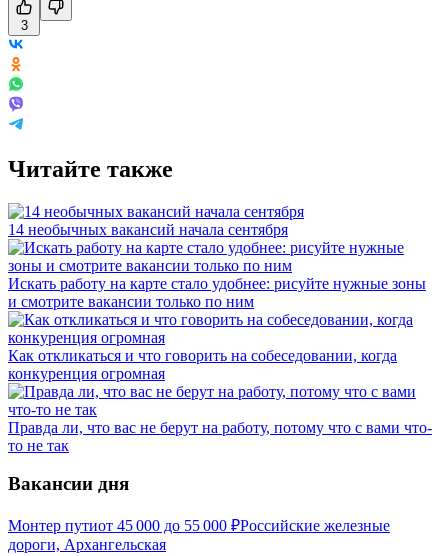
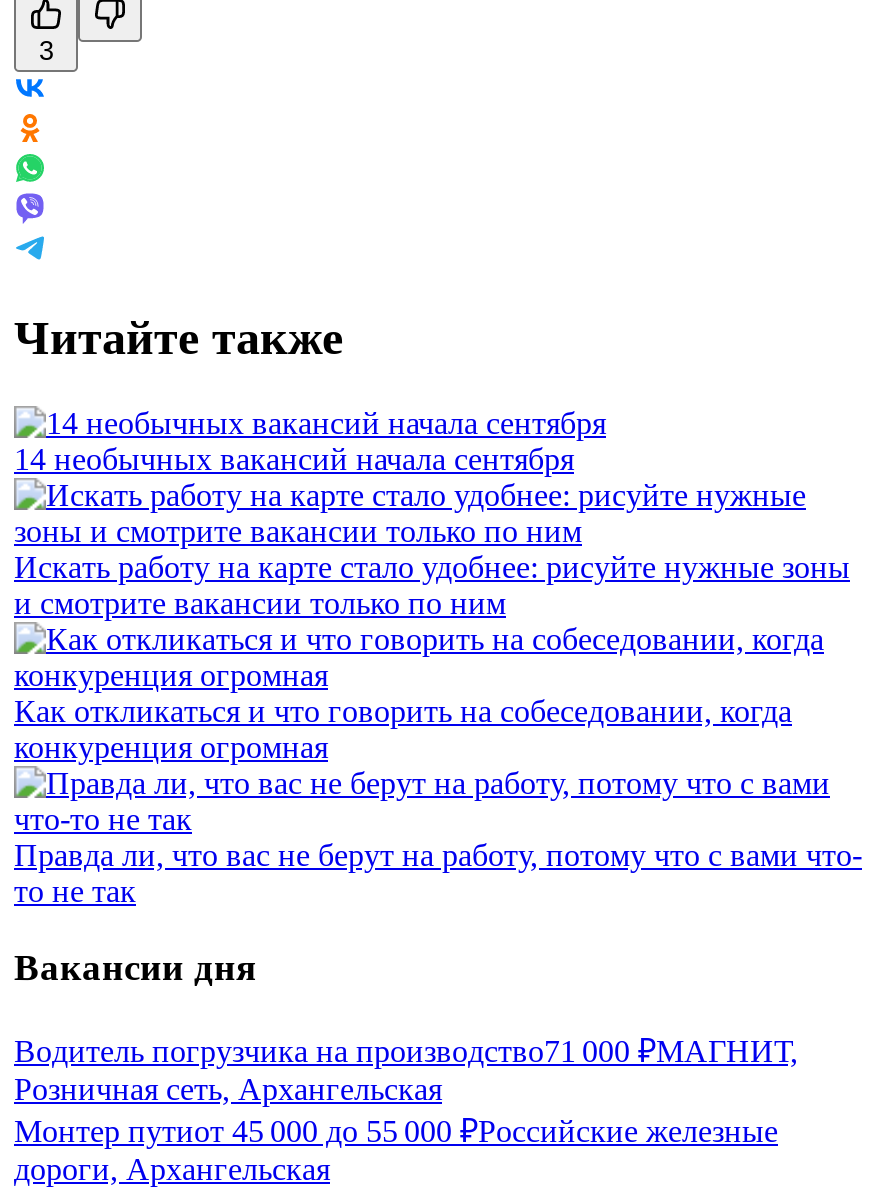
+ Водитель погрузчика на производство71 000 ₽МАГНИТ,
+ Розничная сеть, Архангельская
